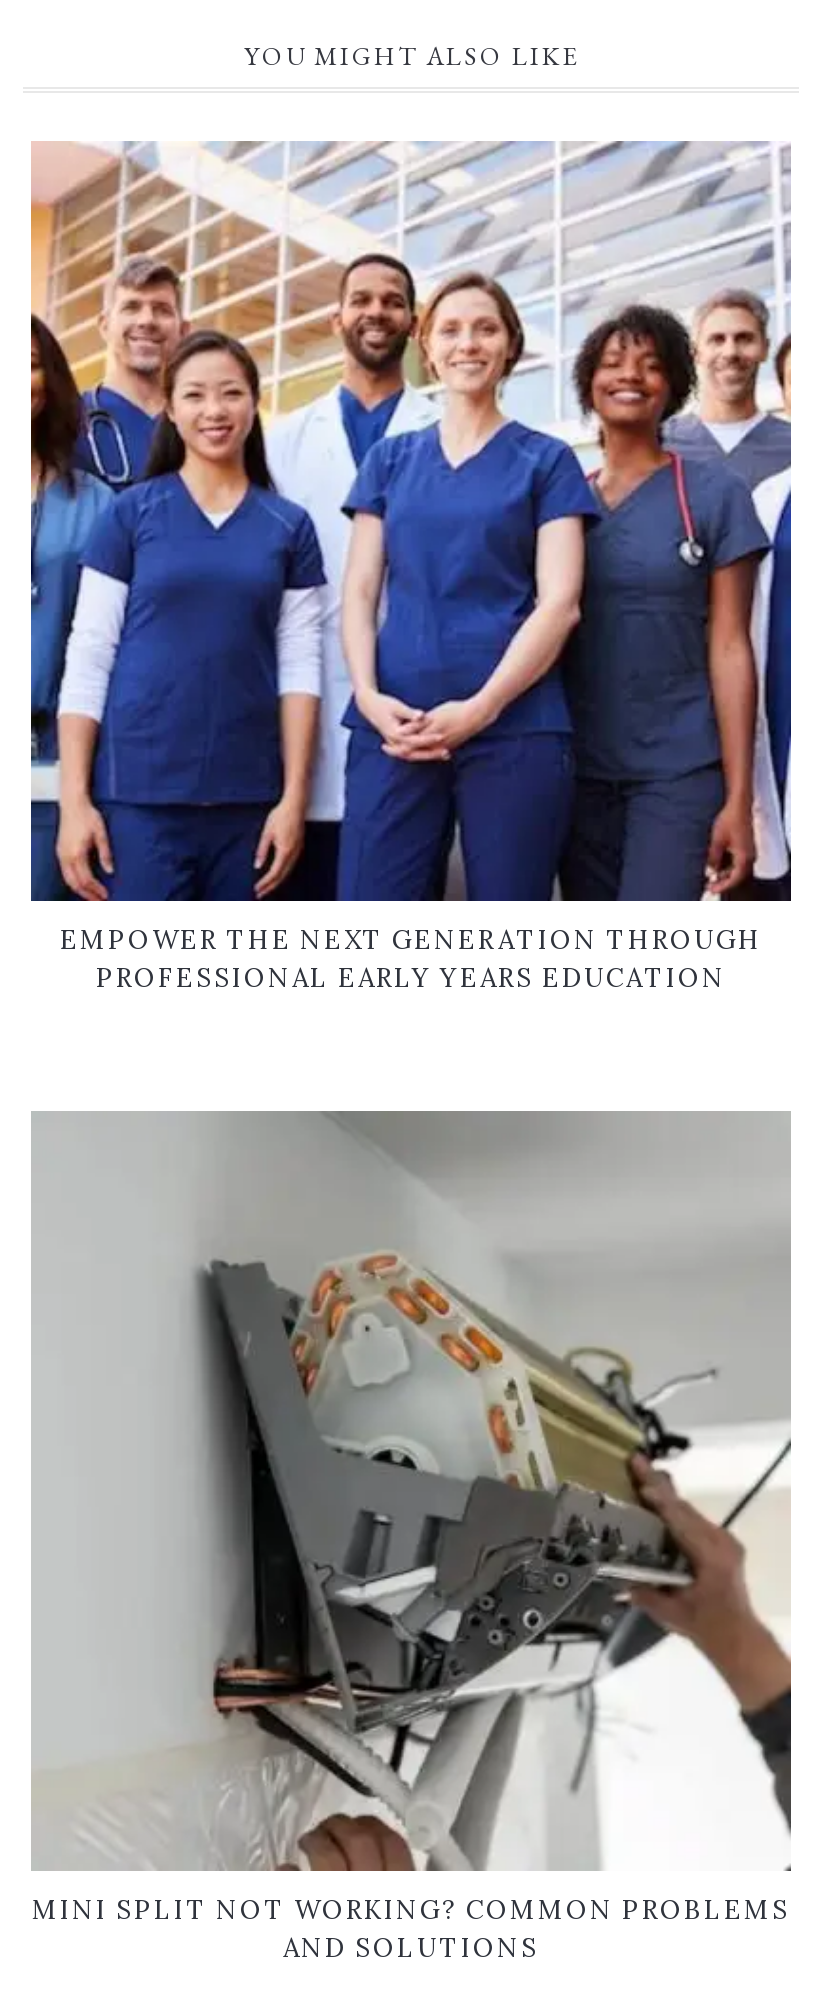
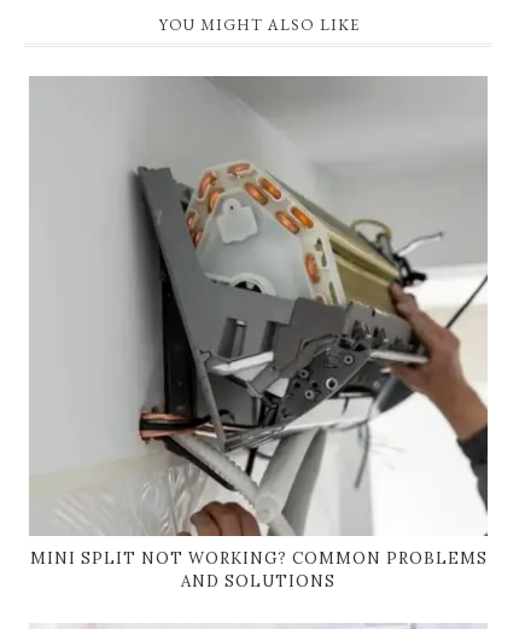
- [image]
- EMPOWER THE NEXT GENERATION THROUGH
- PROFESSIONAL EARLY YEARS EDUCATION
